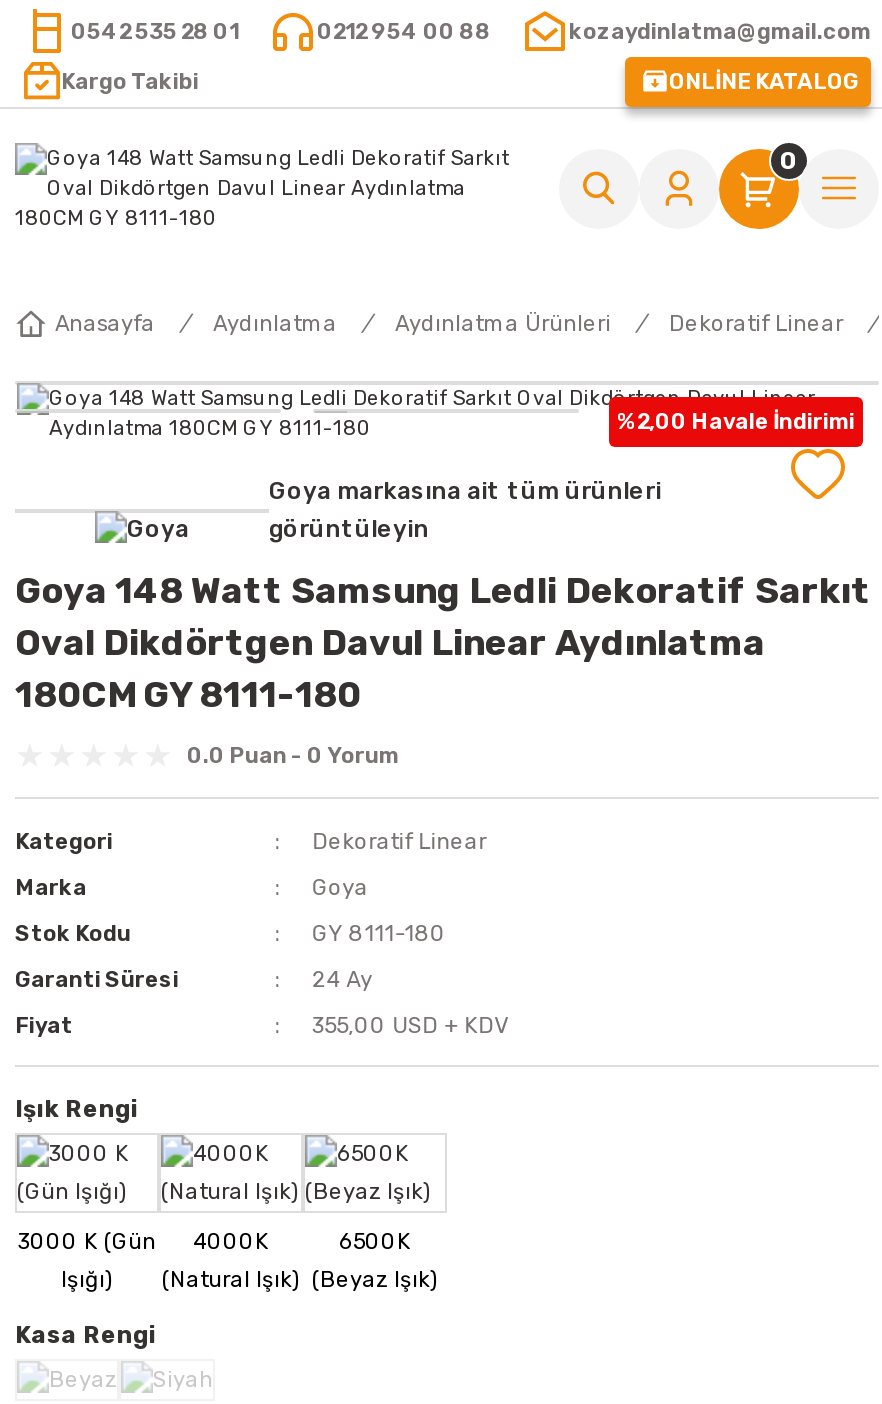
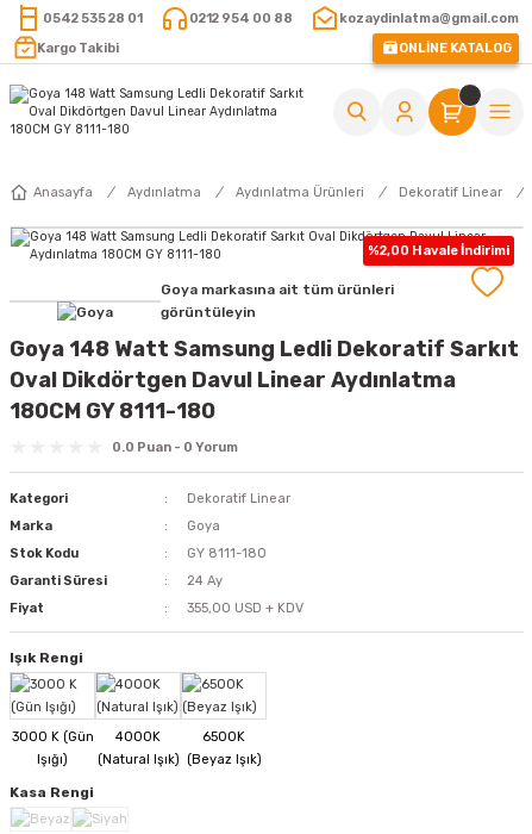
- 0
